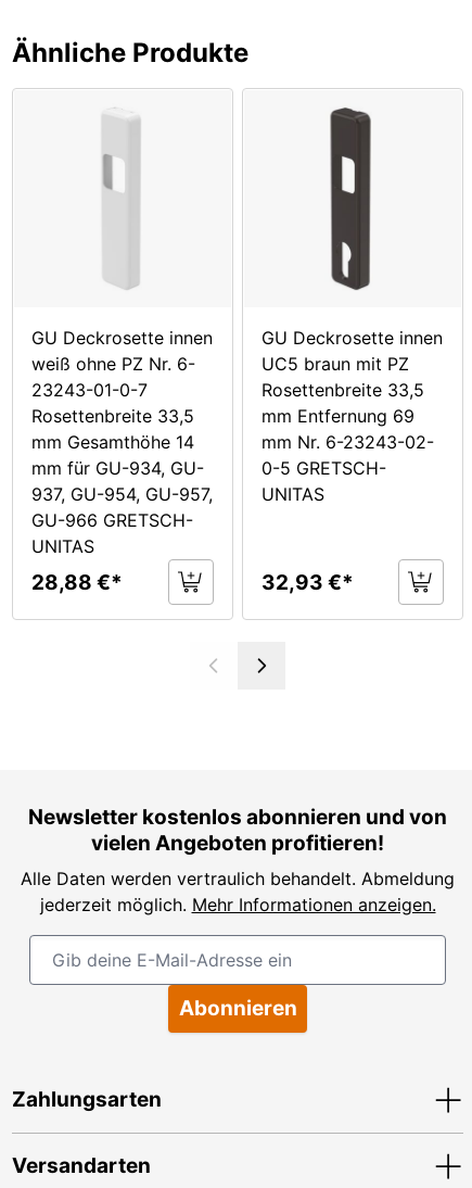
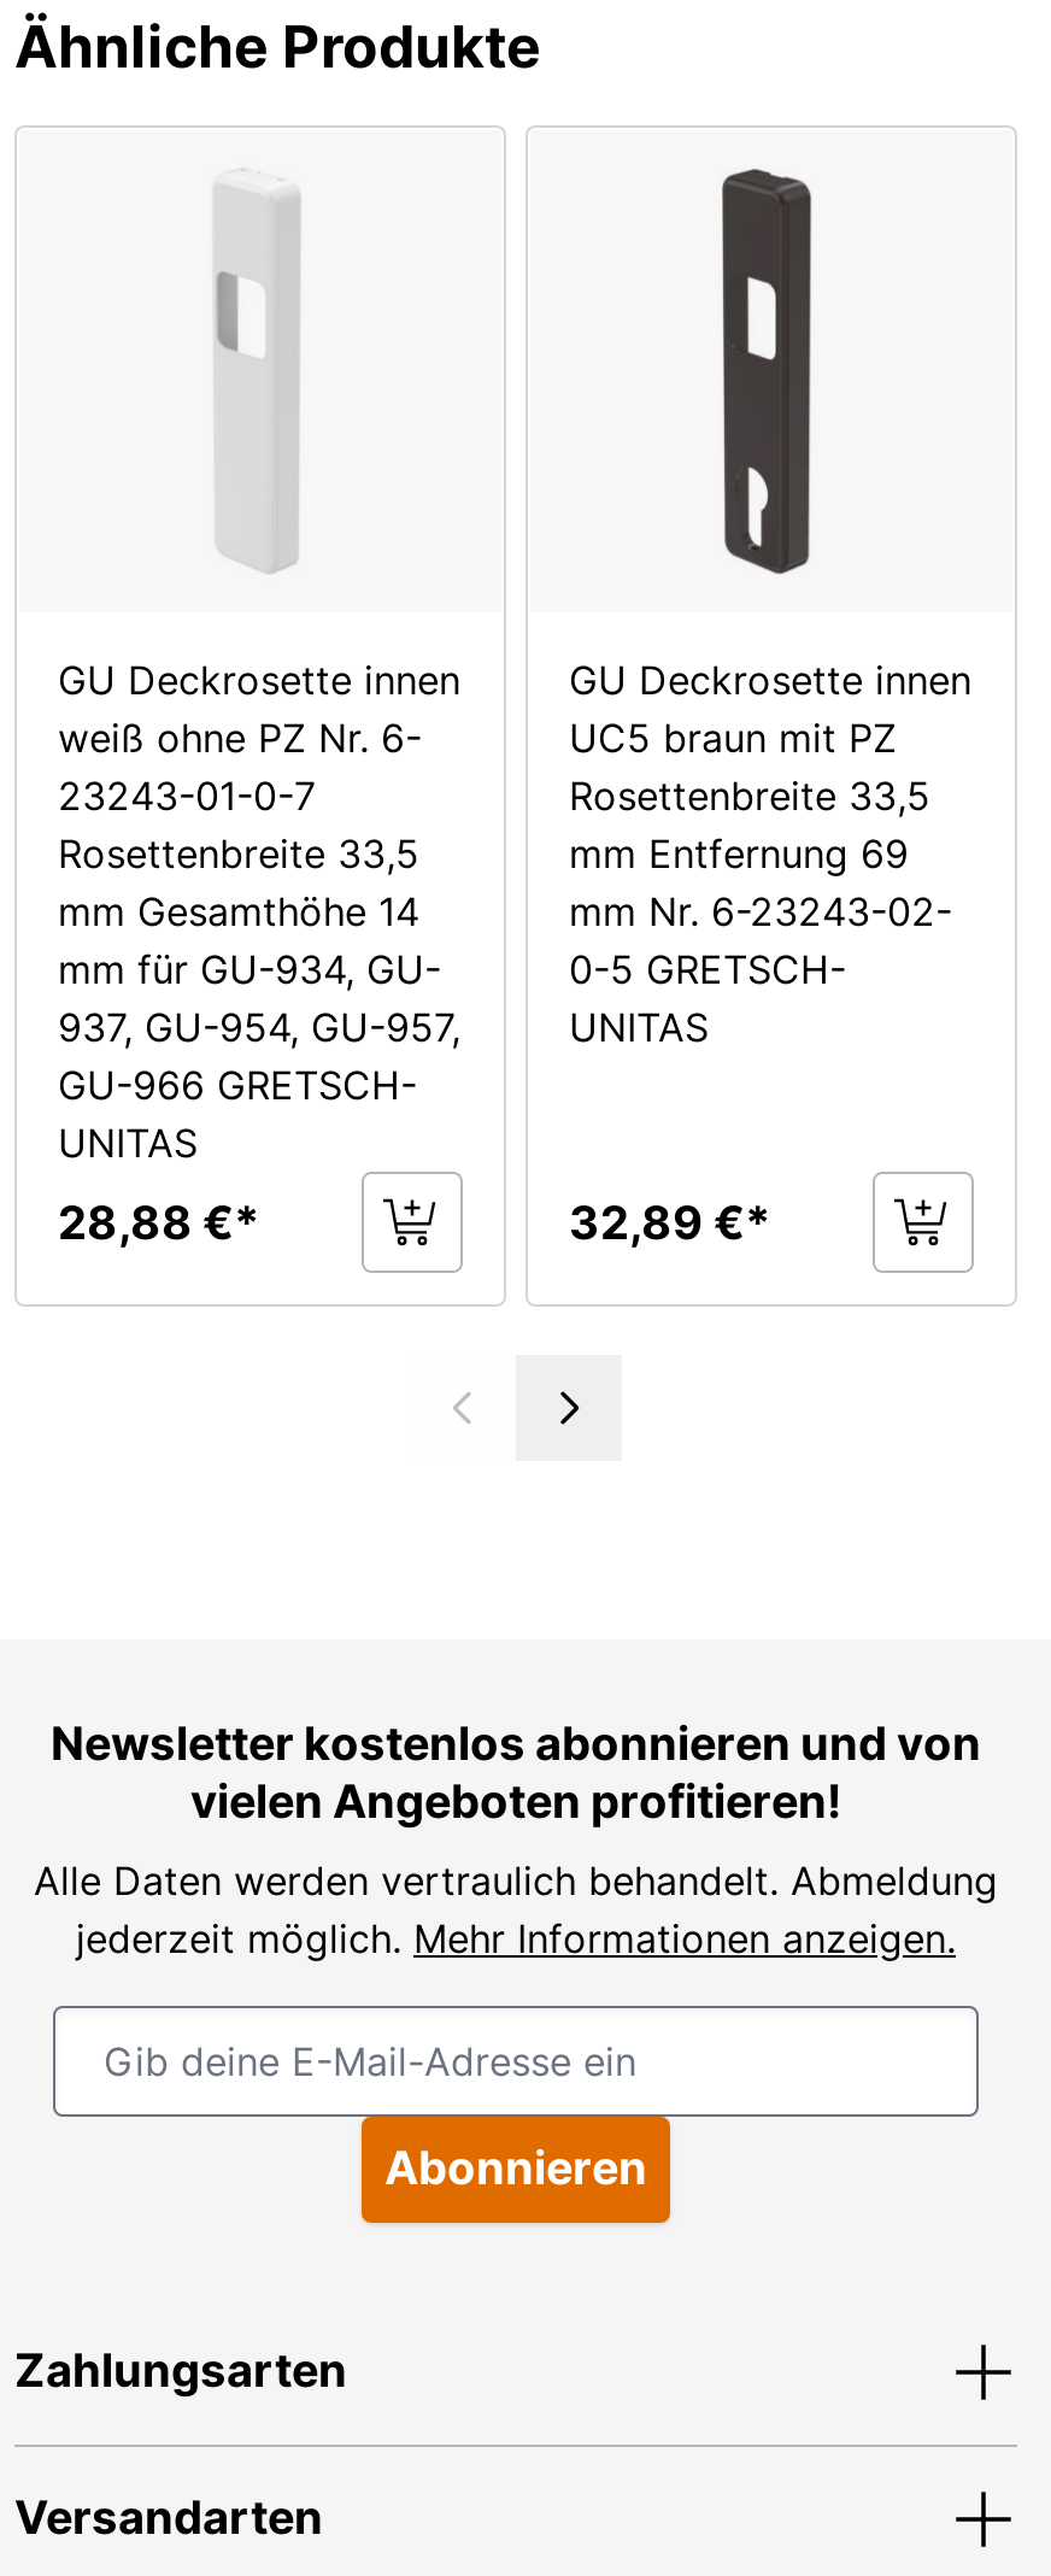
- 32,93 €
+ 32,89 €
